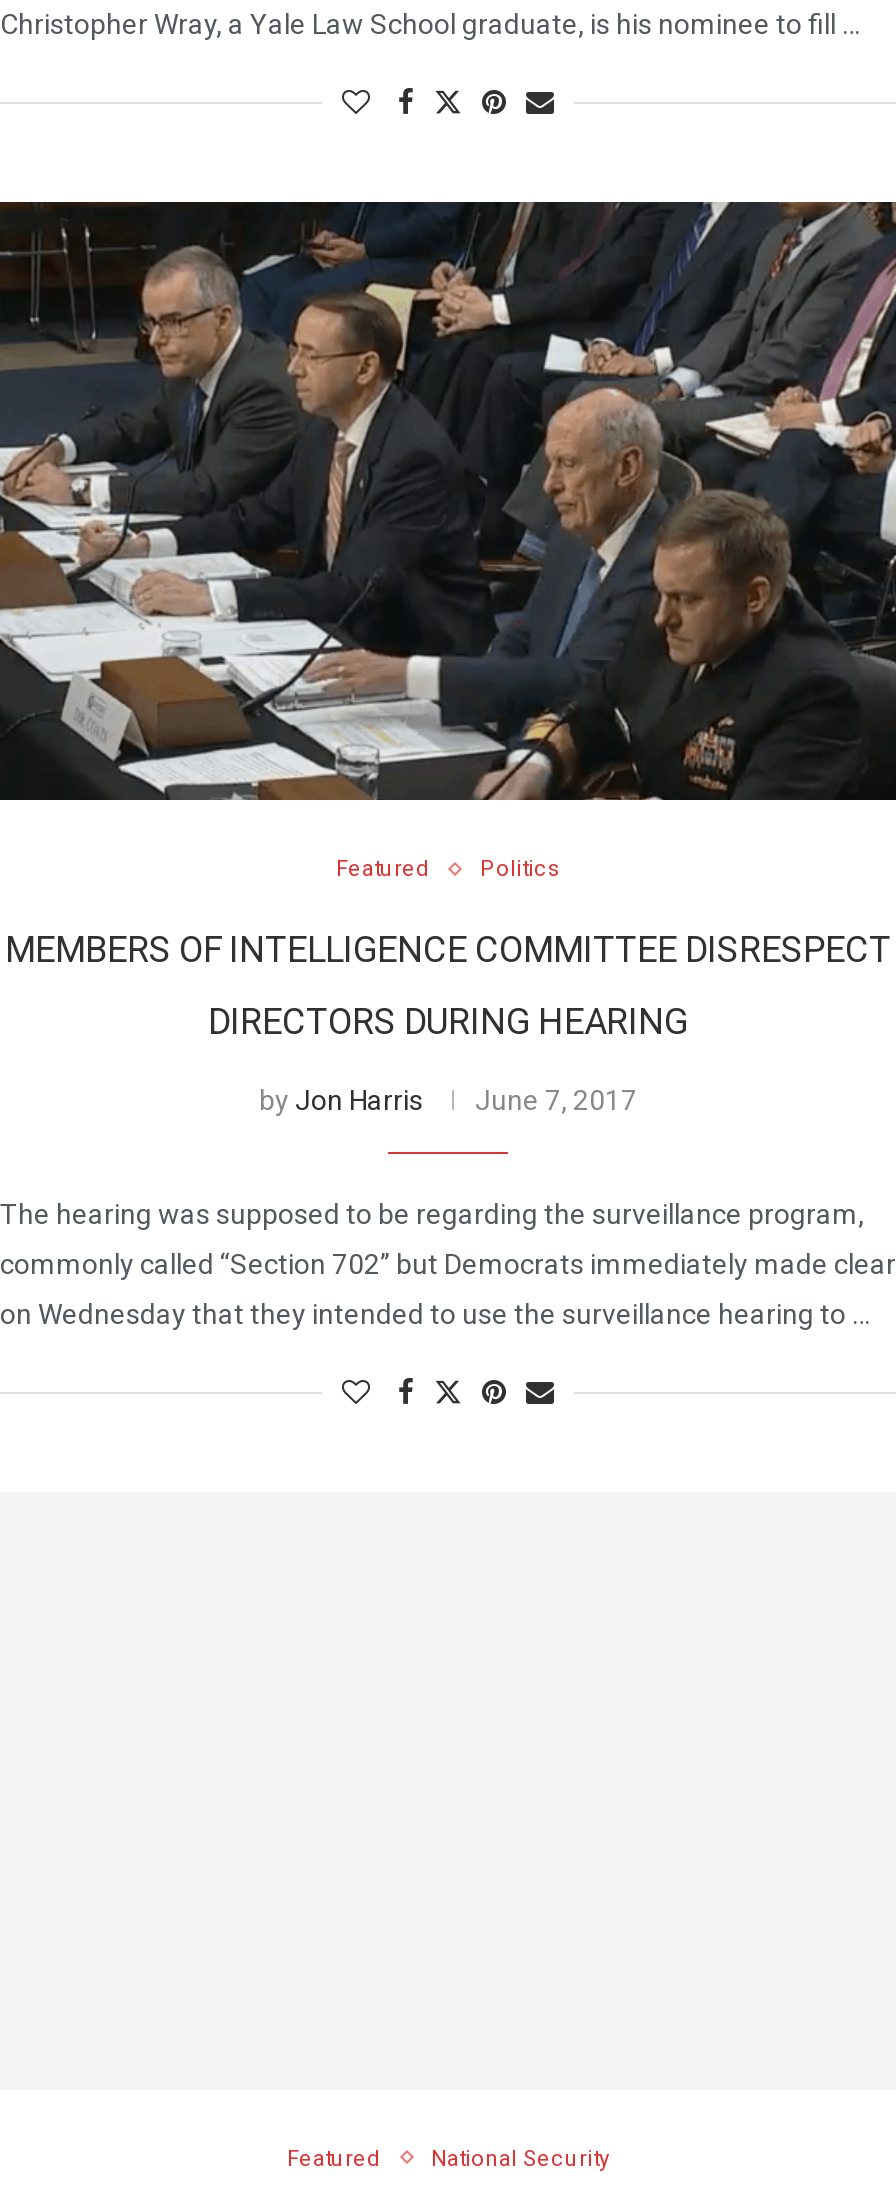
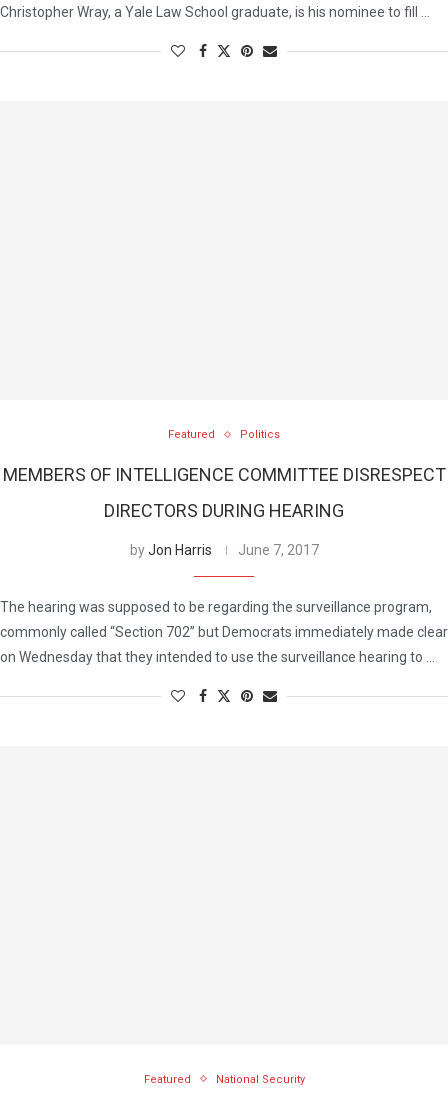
- [image]
